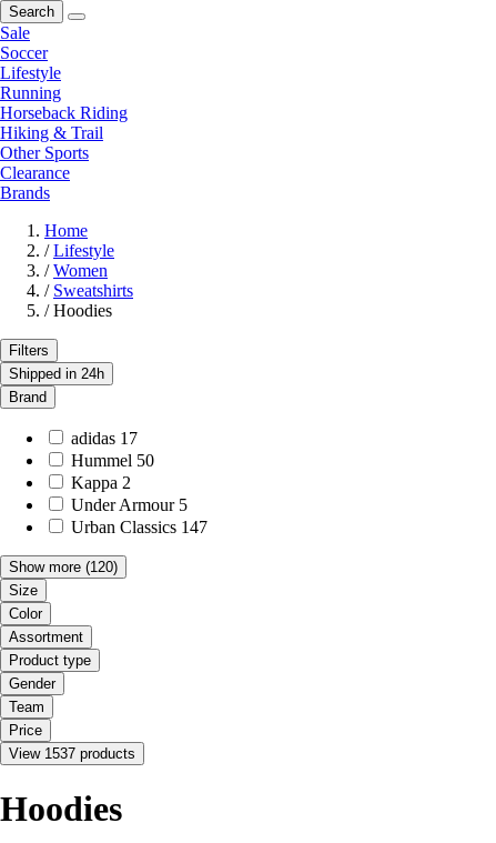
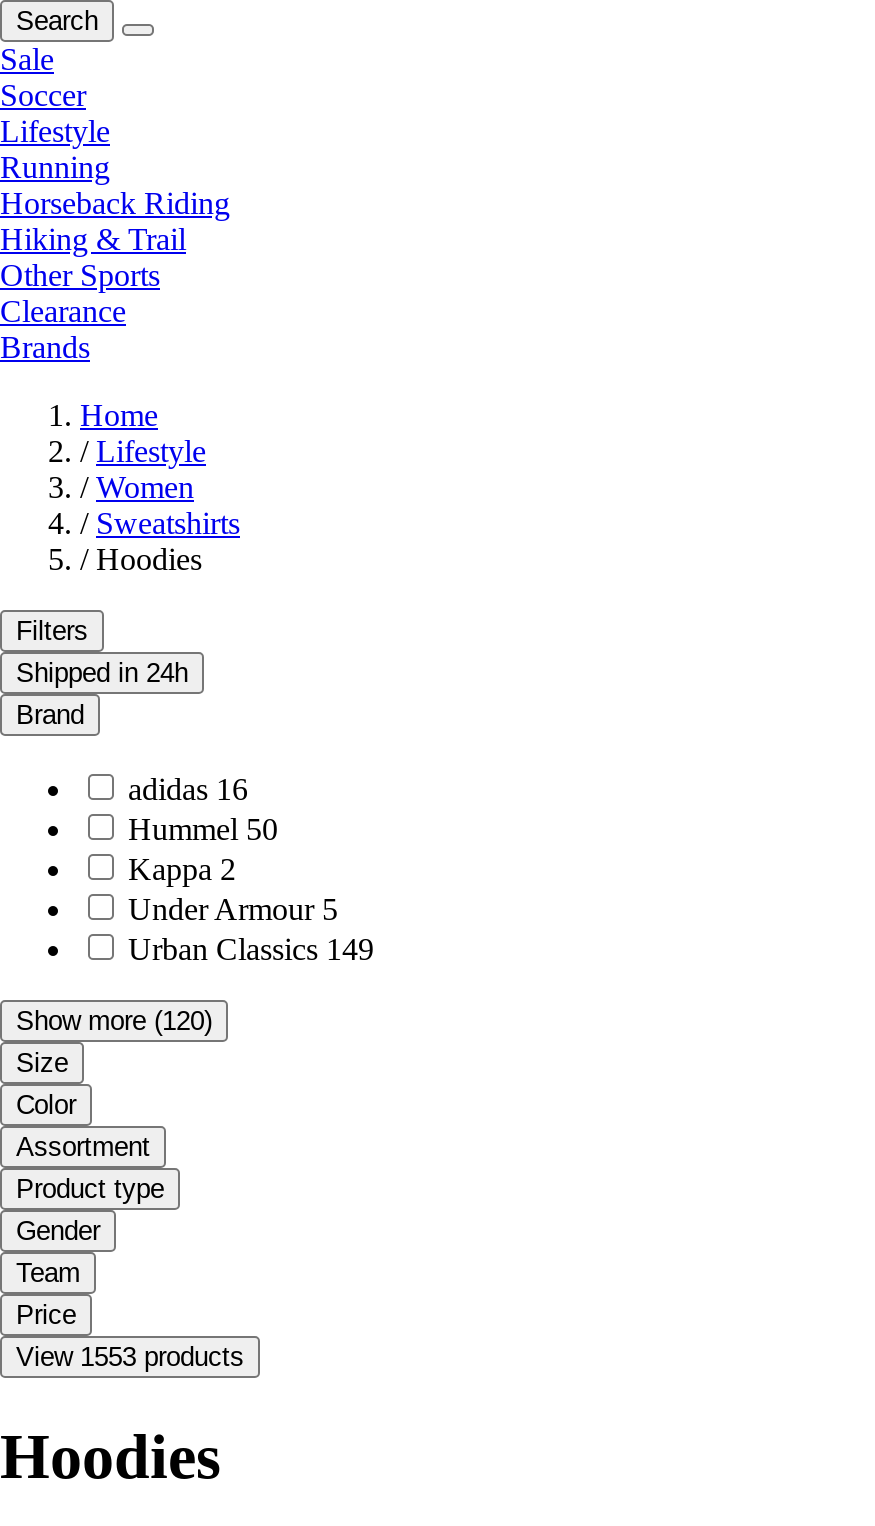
- adidas 17
+ adidas 16

- Urban Classics 147
+ Urban Classics 149

- View 1537 products
+ View 1553 products
